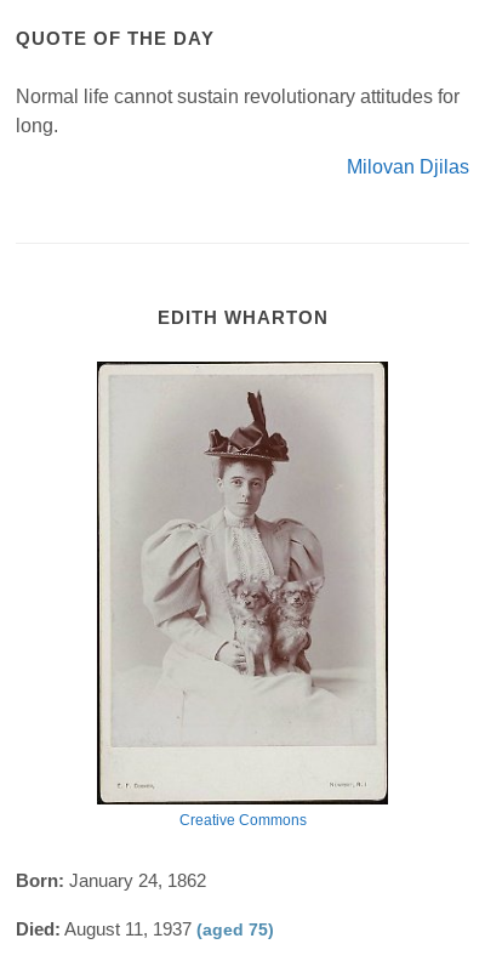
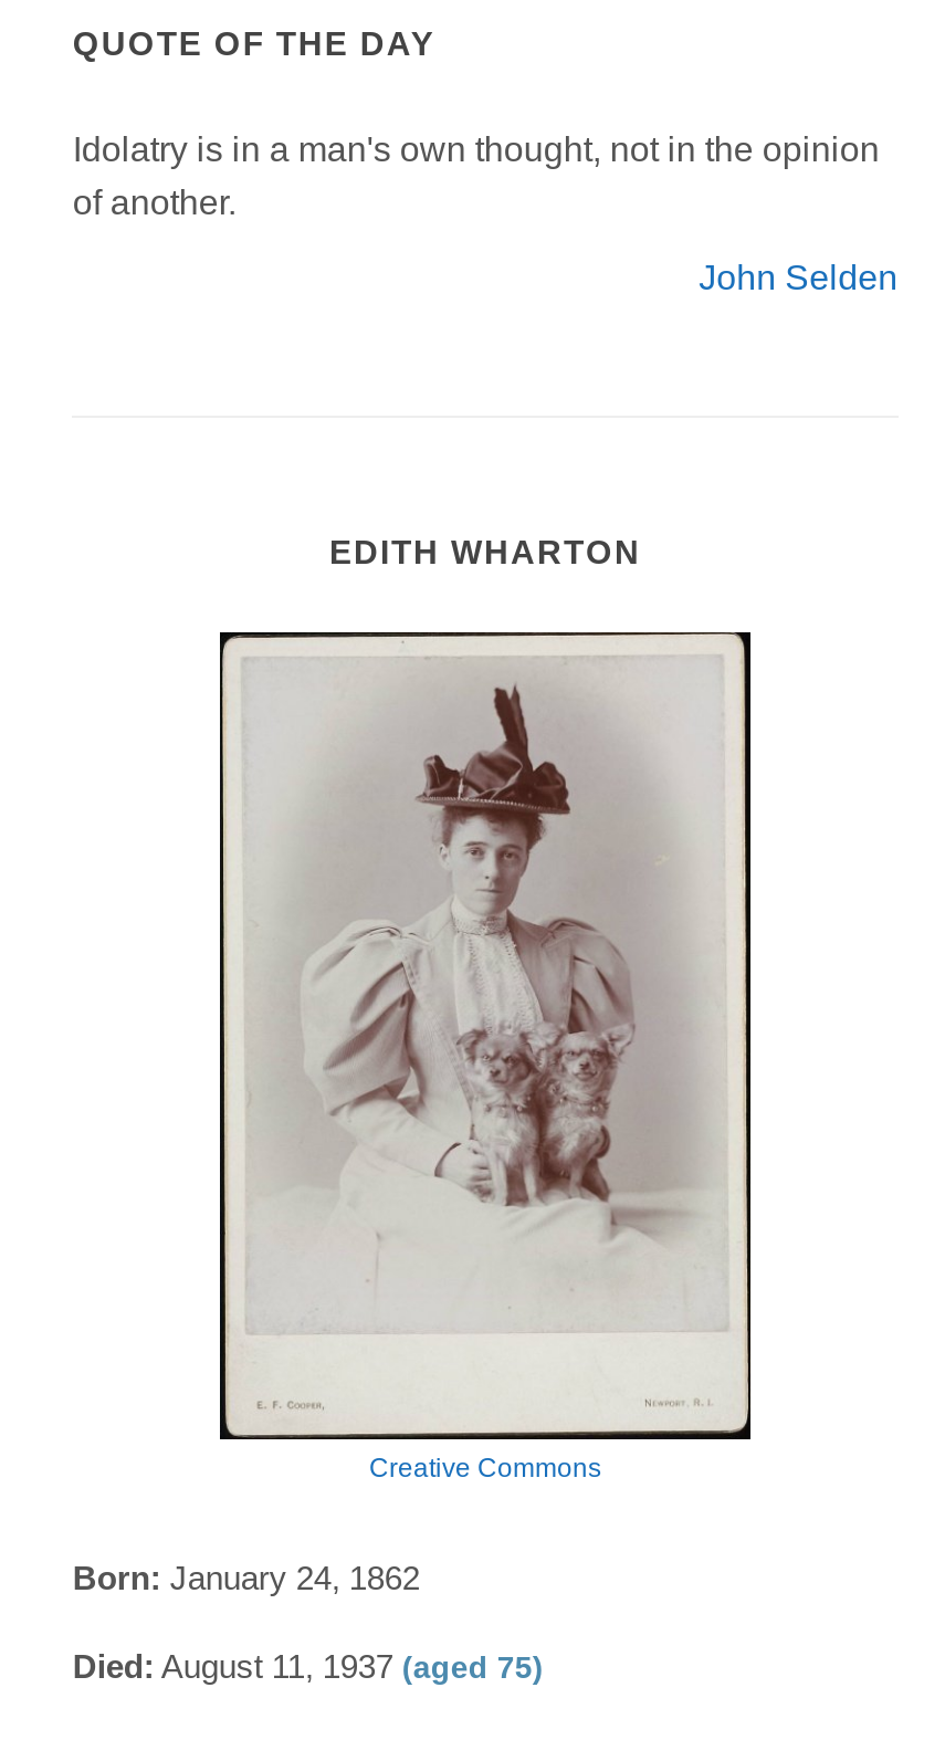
- Normal life cannot sustain revolutionary attitudes for
- long.
+ Idolatry is in a man's own thought, not in the opinion
+ of another.

- Milovan Djilas
+ John Selden
